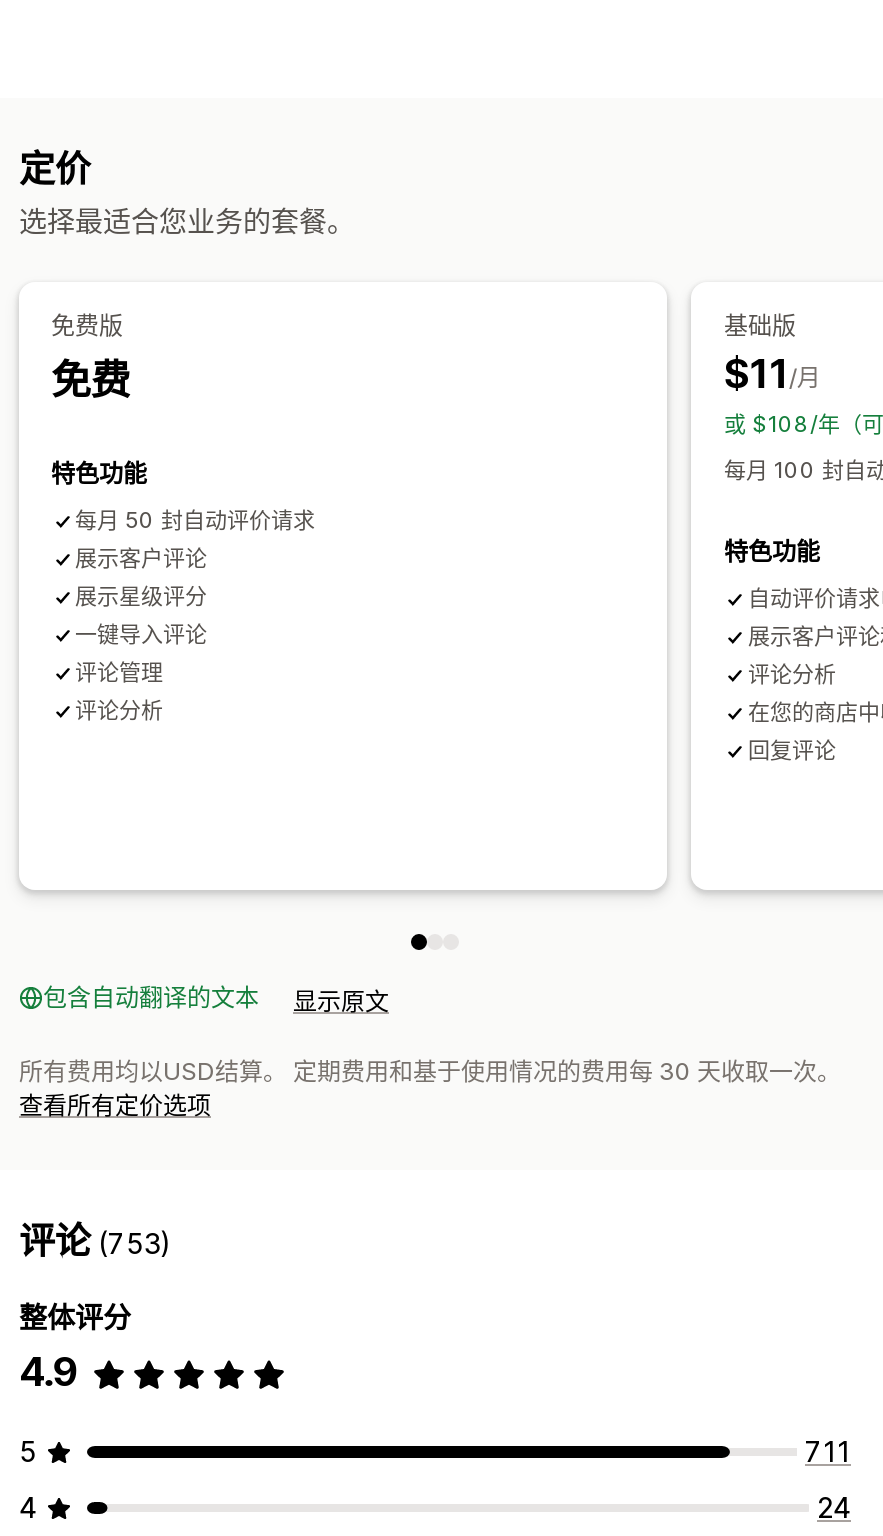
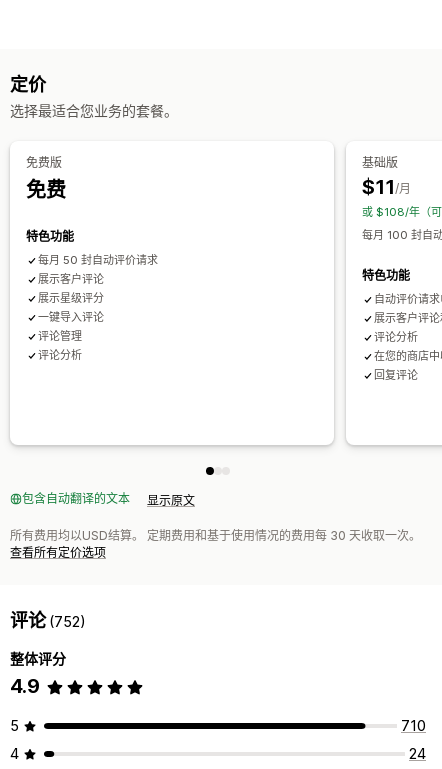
- 评论(753)
+ 评论(752)

- 711
+ 710
